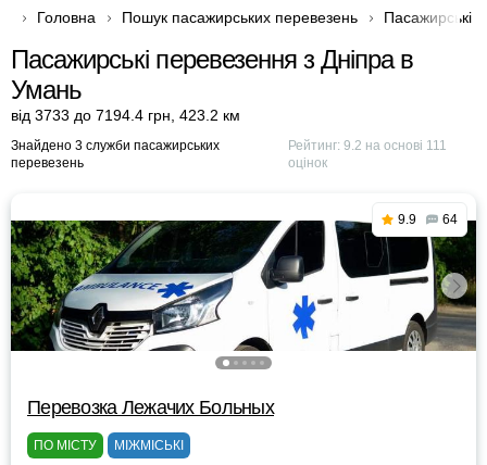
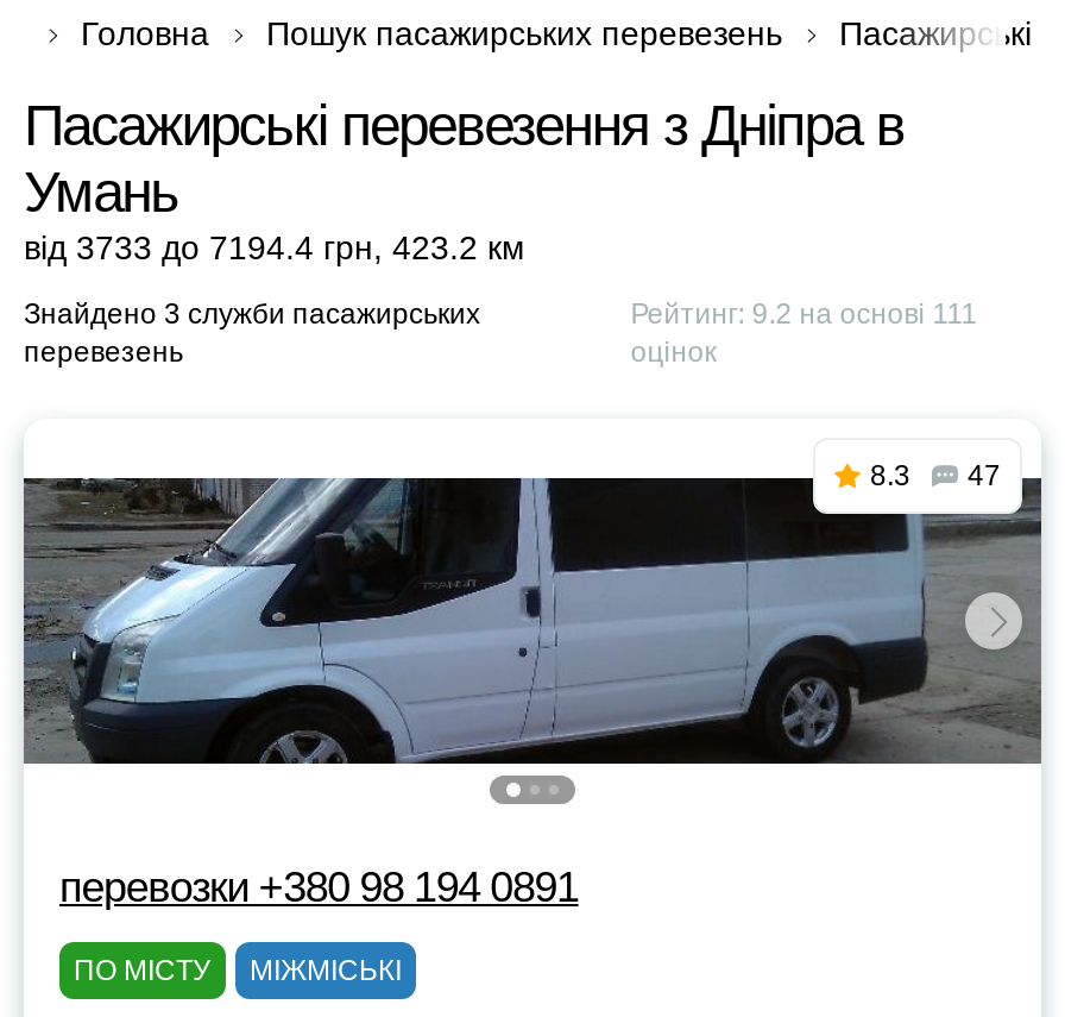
- [image]
- 9.9
- 64
+ [image]
+ 8.3
+ 47

- Перевозка Лежачих Больных
+ перевозки +380 98 194 0891
